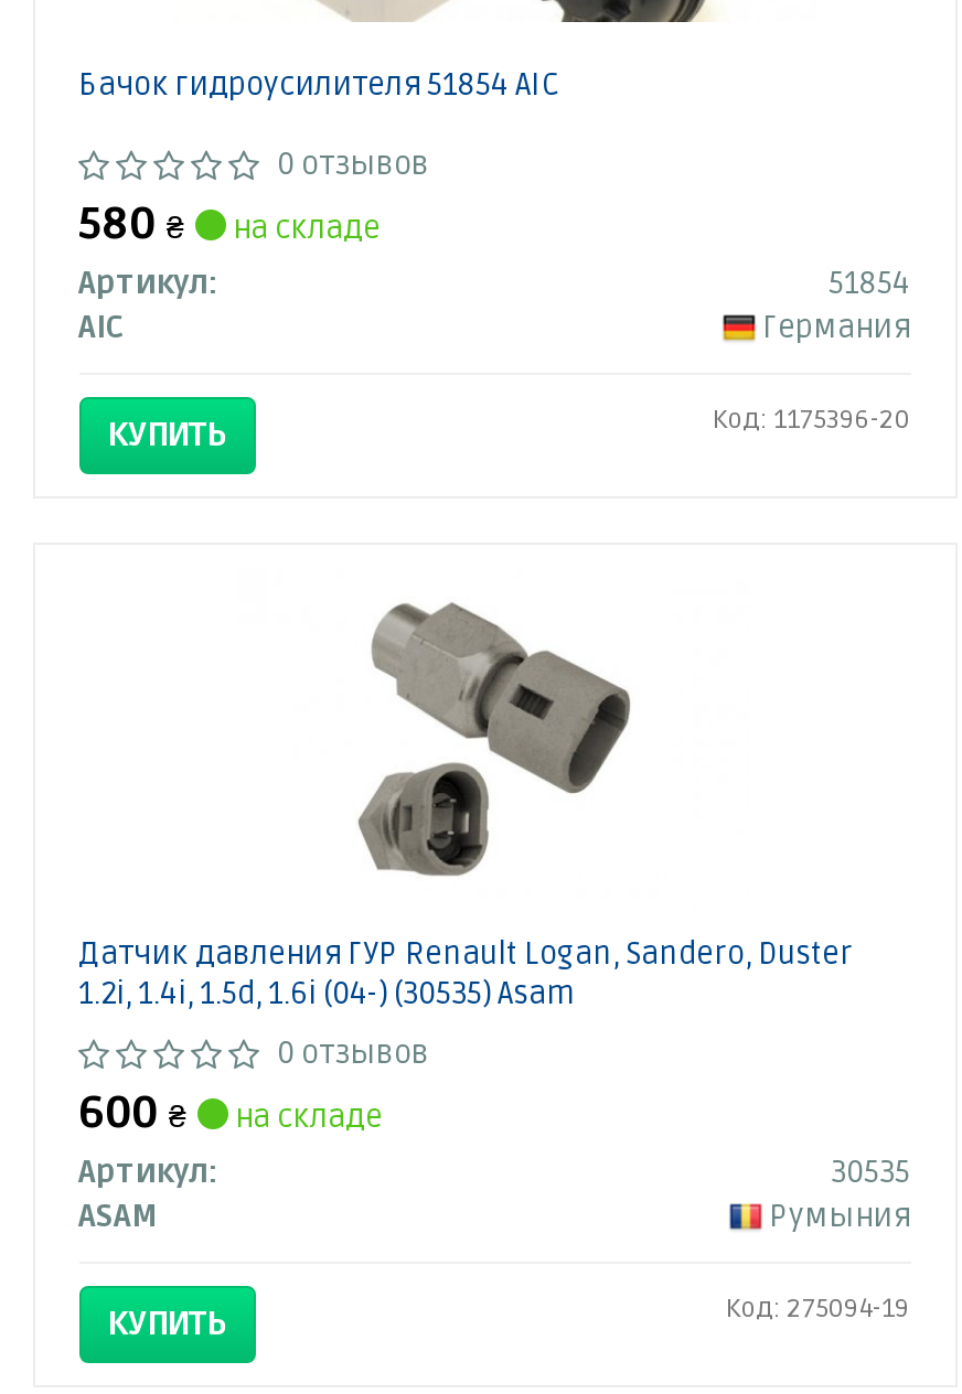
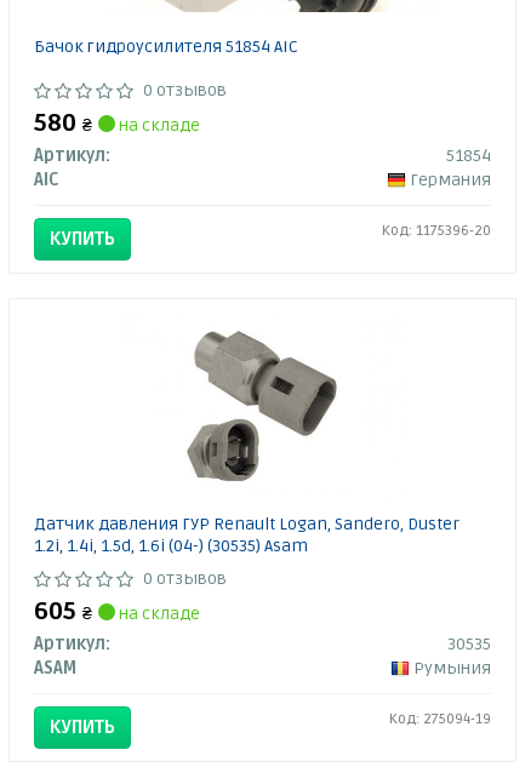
- 600 ₴ на складе
+ 605 ₴ на складе
